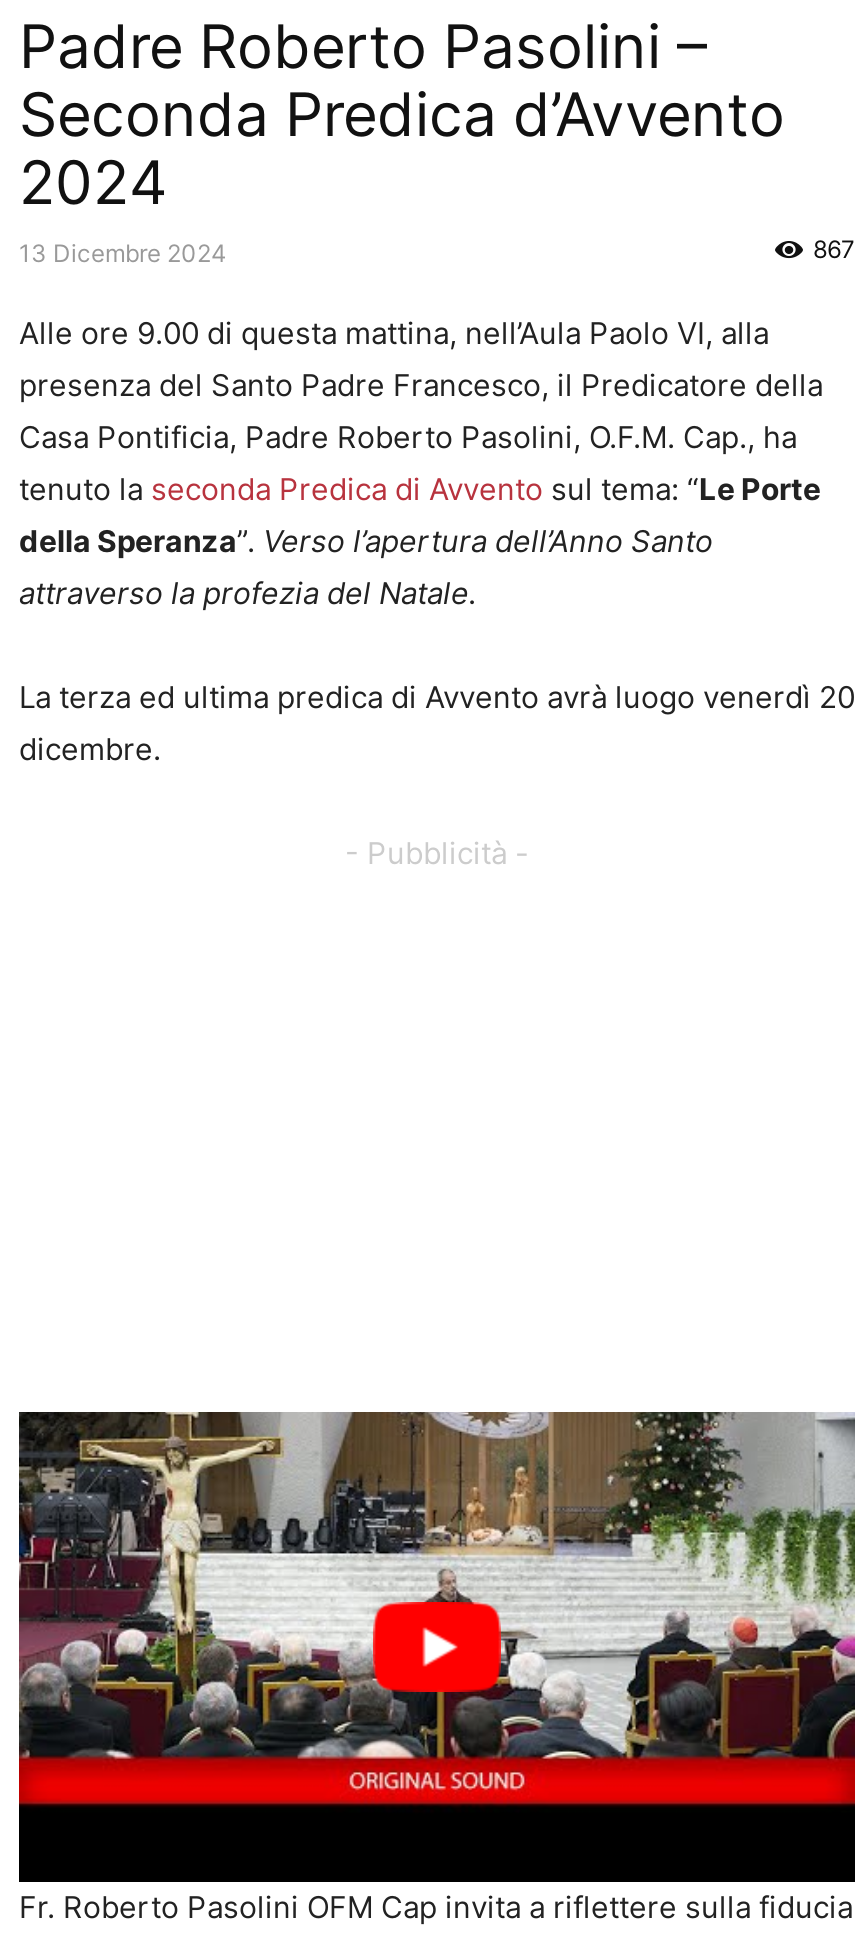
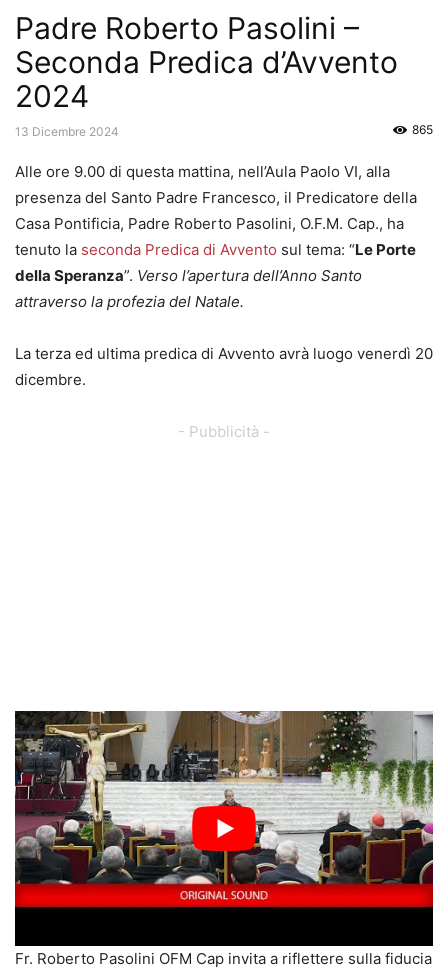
- 867
+ 865
